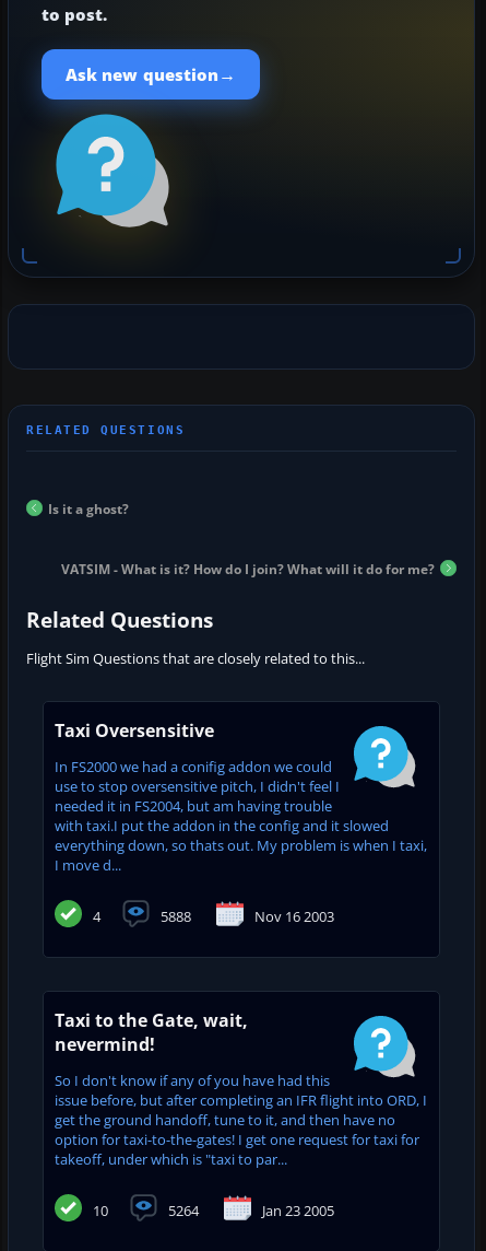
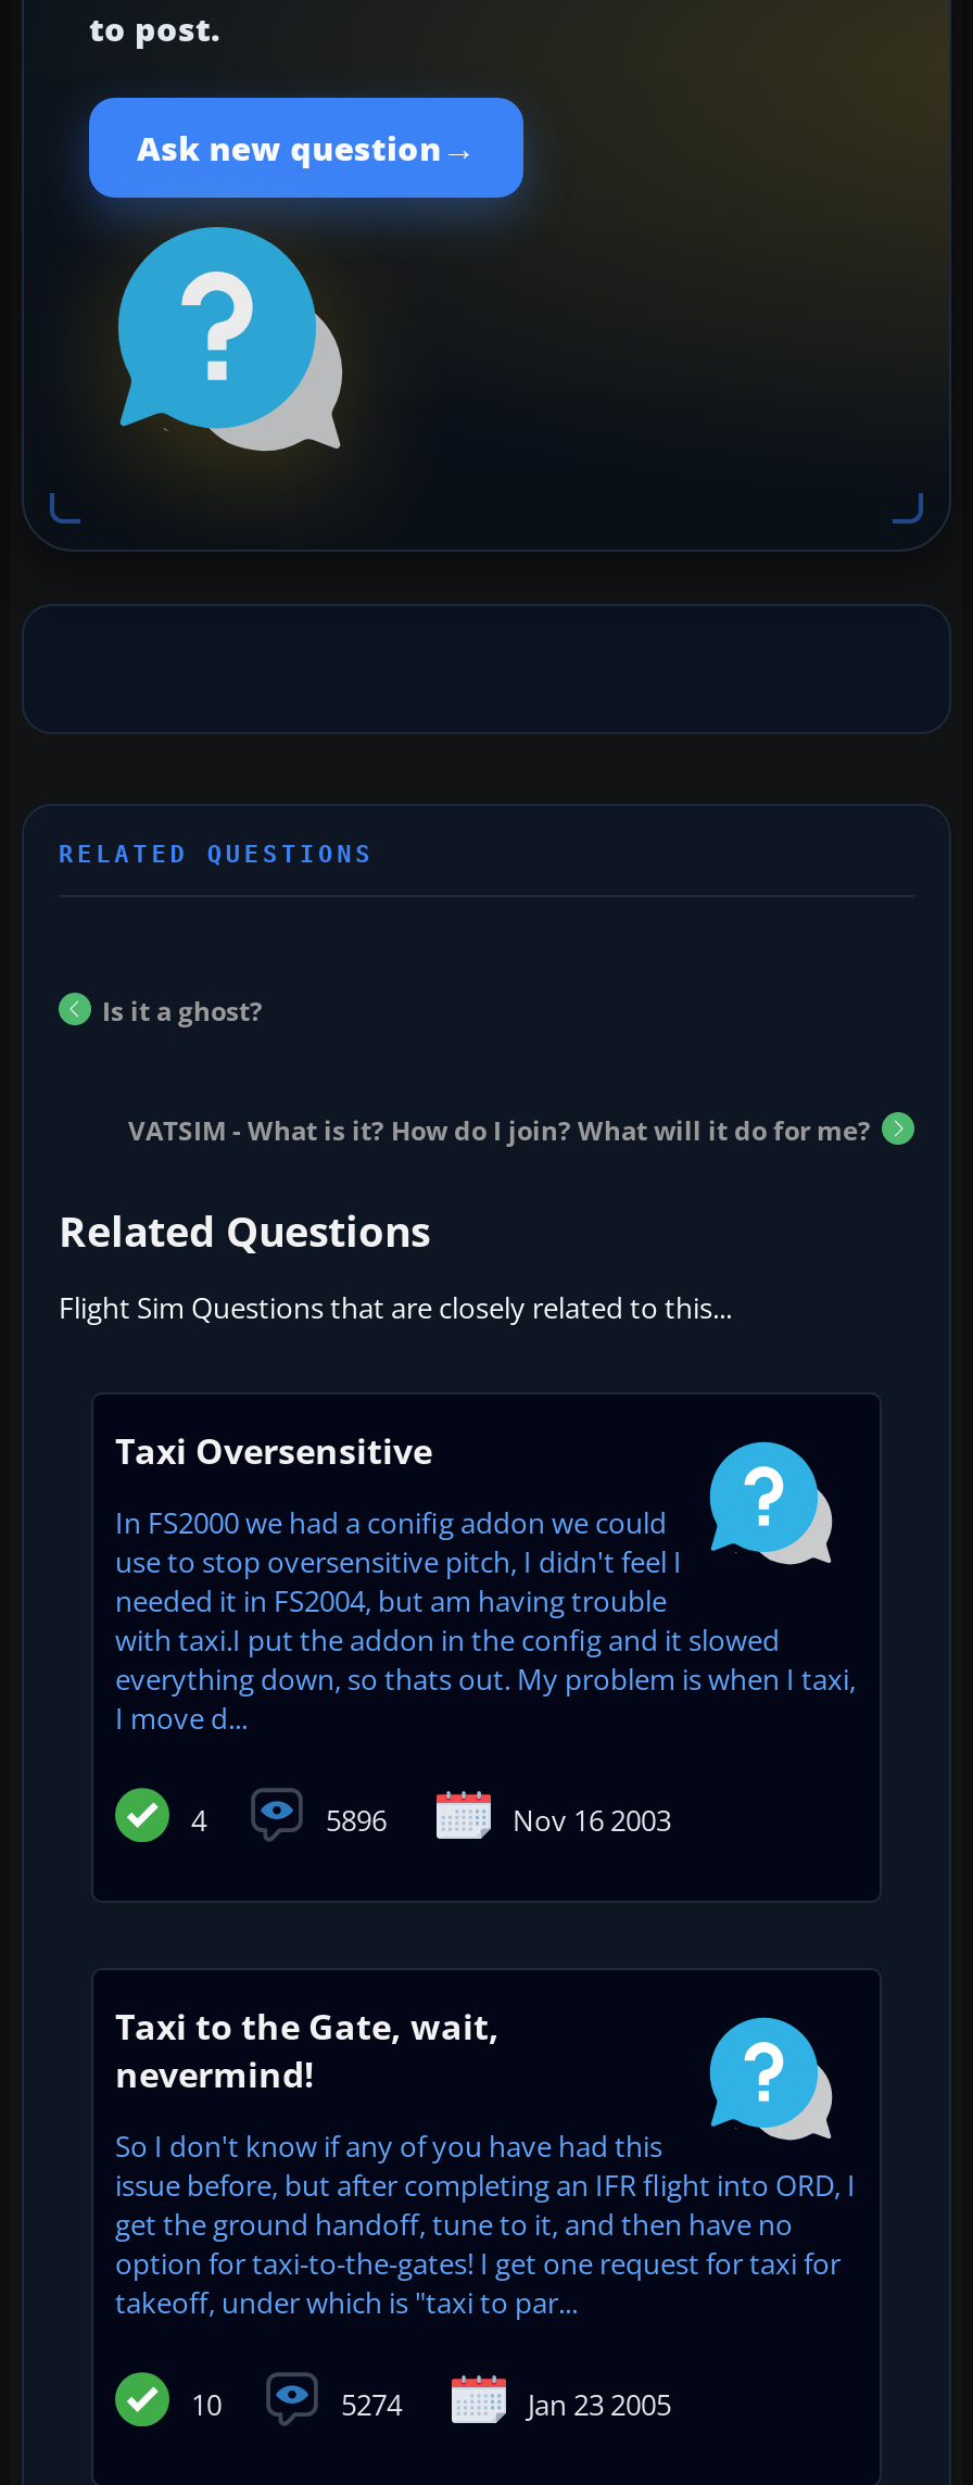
- 5888
+ 5896

- 5264
+ 5274
